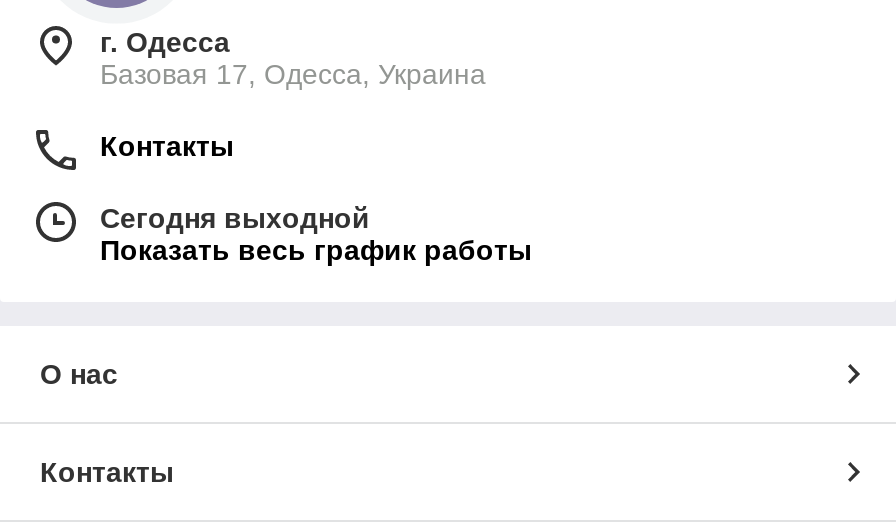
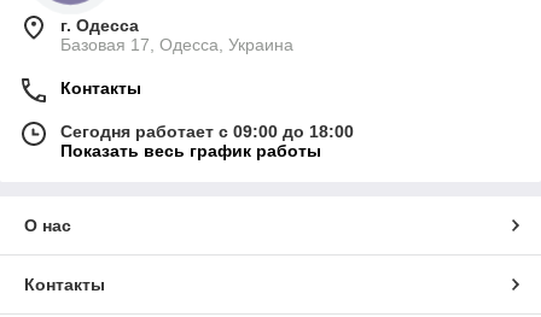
- Сегодня выходной
+ Сегодня работает с 09:00 до 18:00
